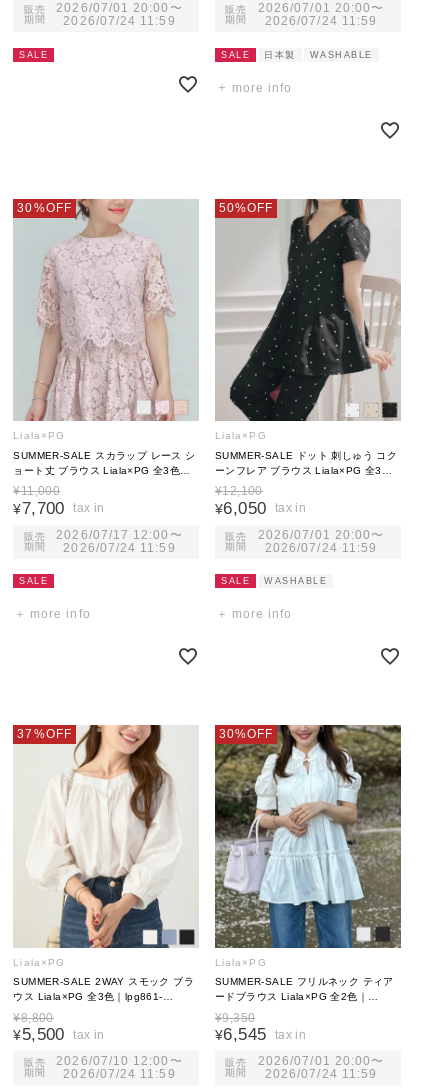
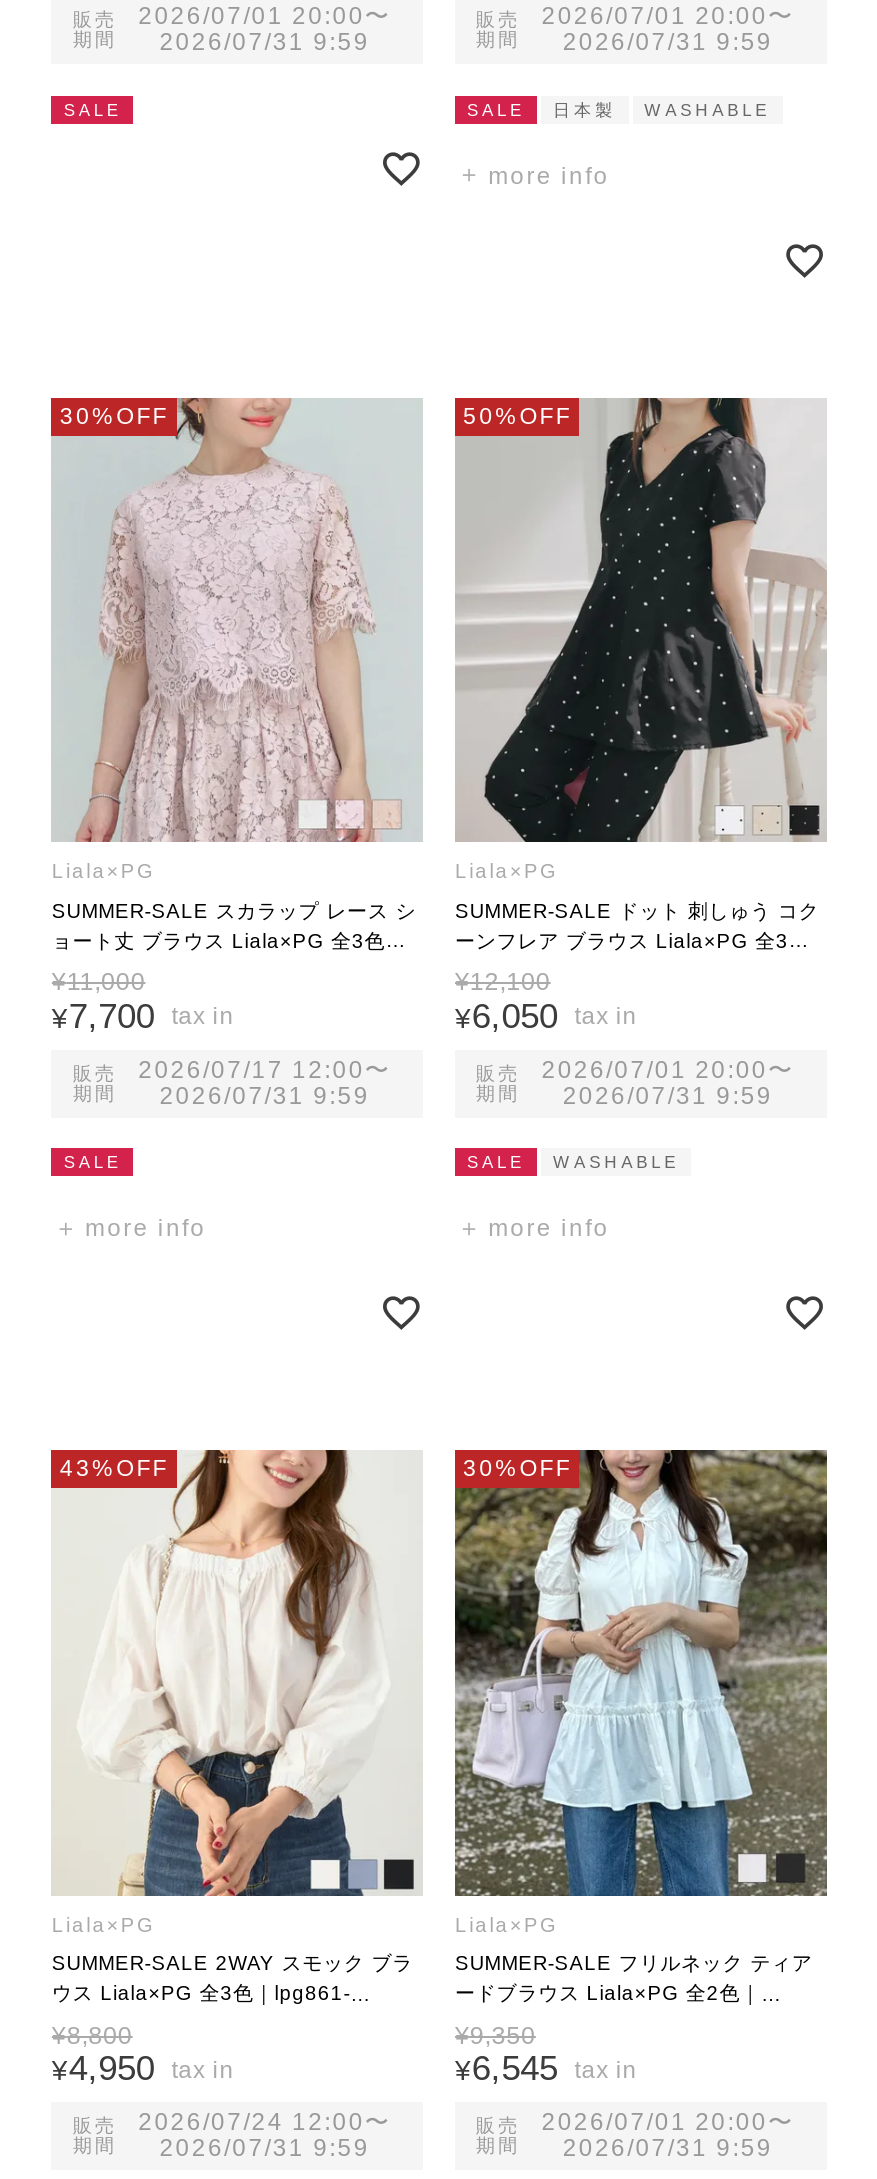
- 期間 2026/07/24 11:59
+ 期間 2026/07/31 9:59

- 期間 2026/07/24 11:59
+ 期間 2026/07/31 9:59

- 期間 2026/07/24 11:59
+ 期間 2026/07/31 9:59

- 期間 2026/07/24 11:59
+ 期間 2026/07/31 9:59

- 37%OFF
+ 43%OFF

- ¥5,500
+ ¥4,950

- 販売 2026/07/10 12:00〜
+ 販売 2026/07/24 12:00〜

- 期間 2026/07/24 11:59
+ 期間 2026/07/31 9:59

- 期間 2026/07/24 11:59
+ 期間 2026/07/31 9:59
